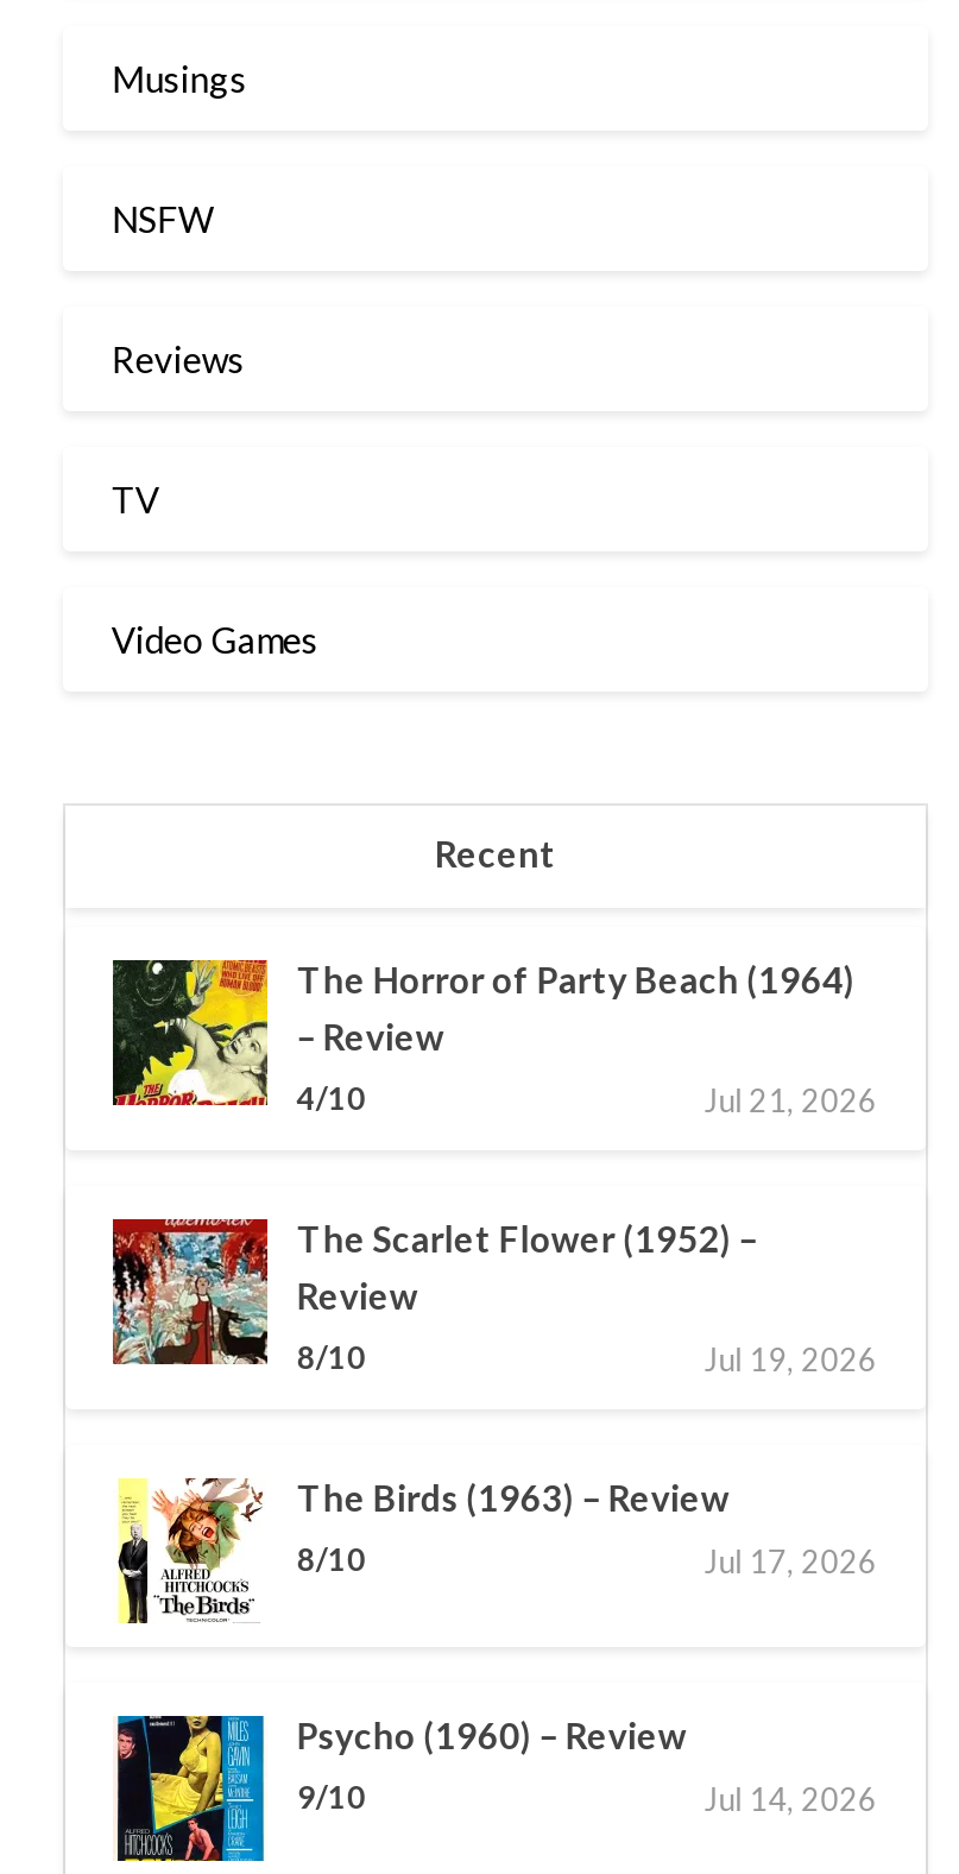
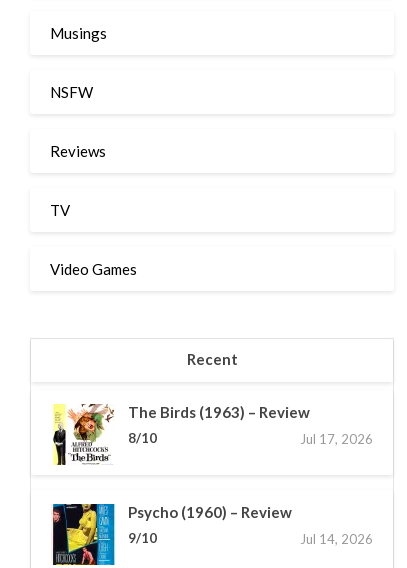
- [image]
- The Horror of Party Beach (1964)
- – Review
- 4/10
- Jul 21, 2026
- The Scarlet Flower (1952) –
- Review
- 8/10
- Jul 19, 2026

- [image]
